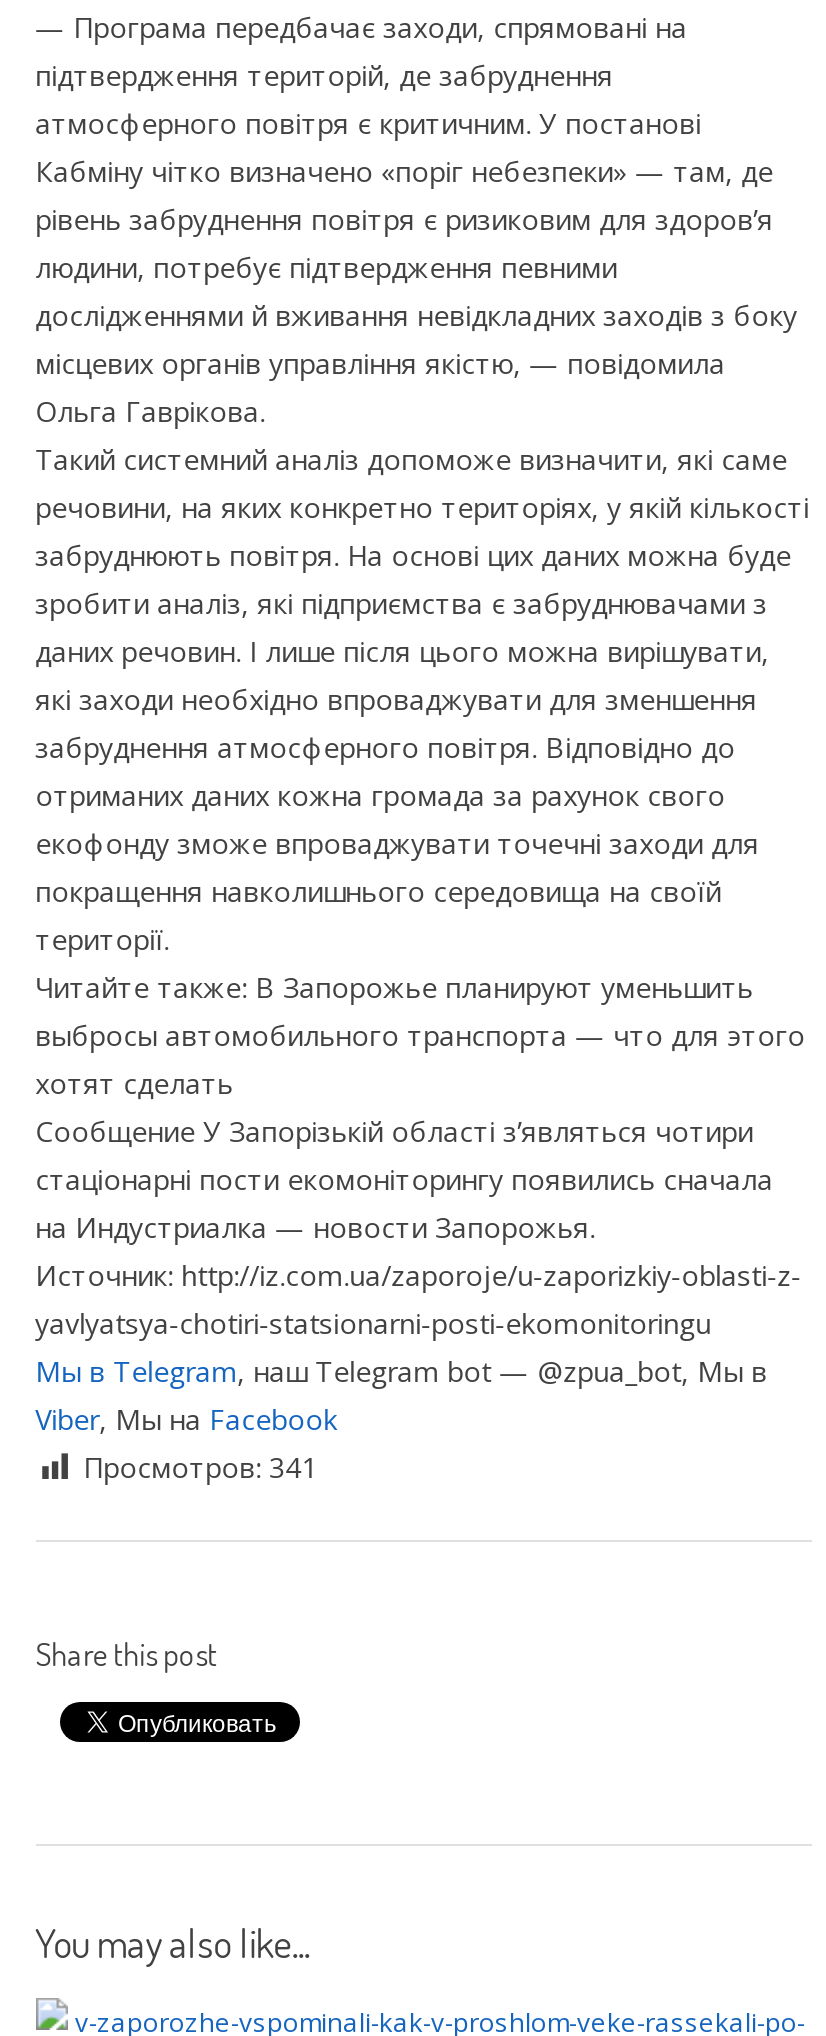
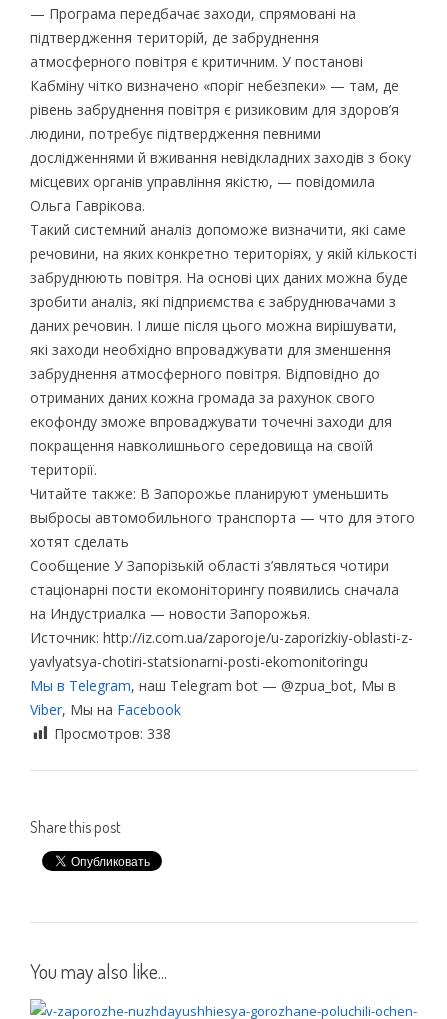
- Просмотров: 341
+ Просмотров: 338
